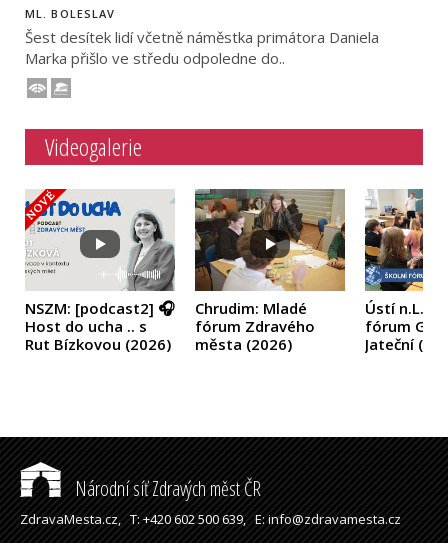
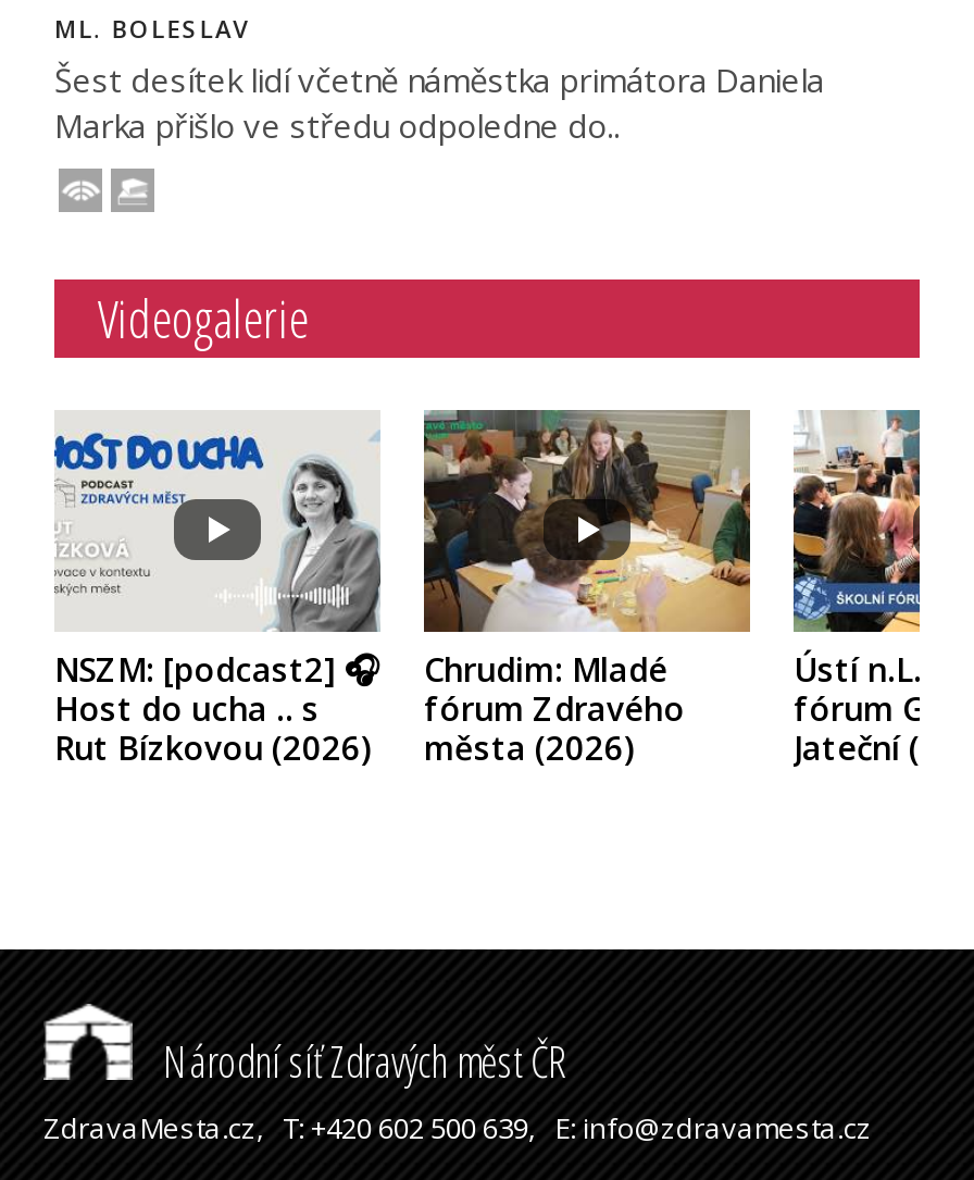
- [image]
+ [image]
